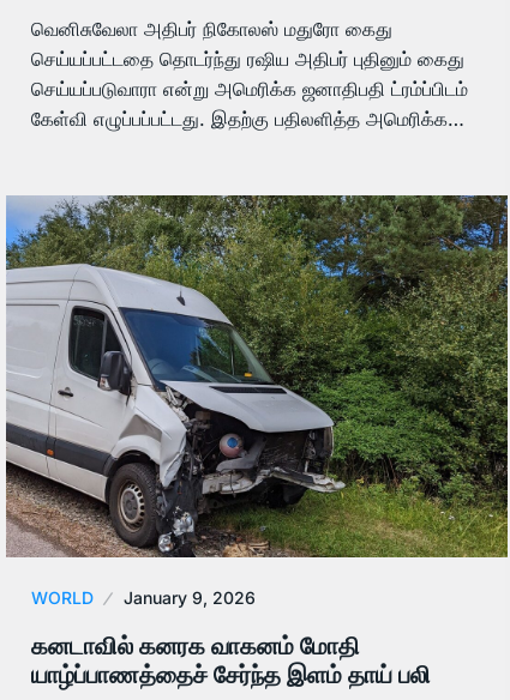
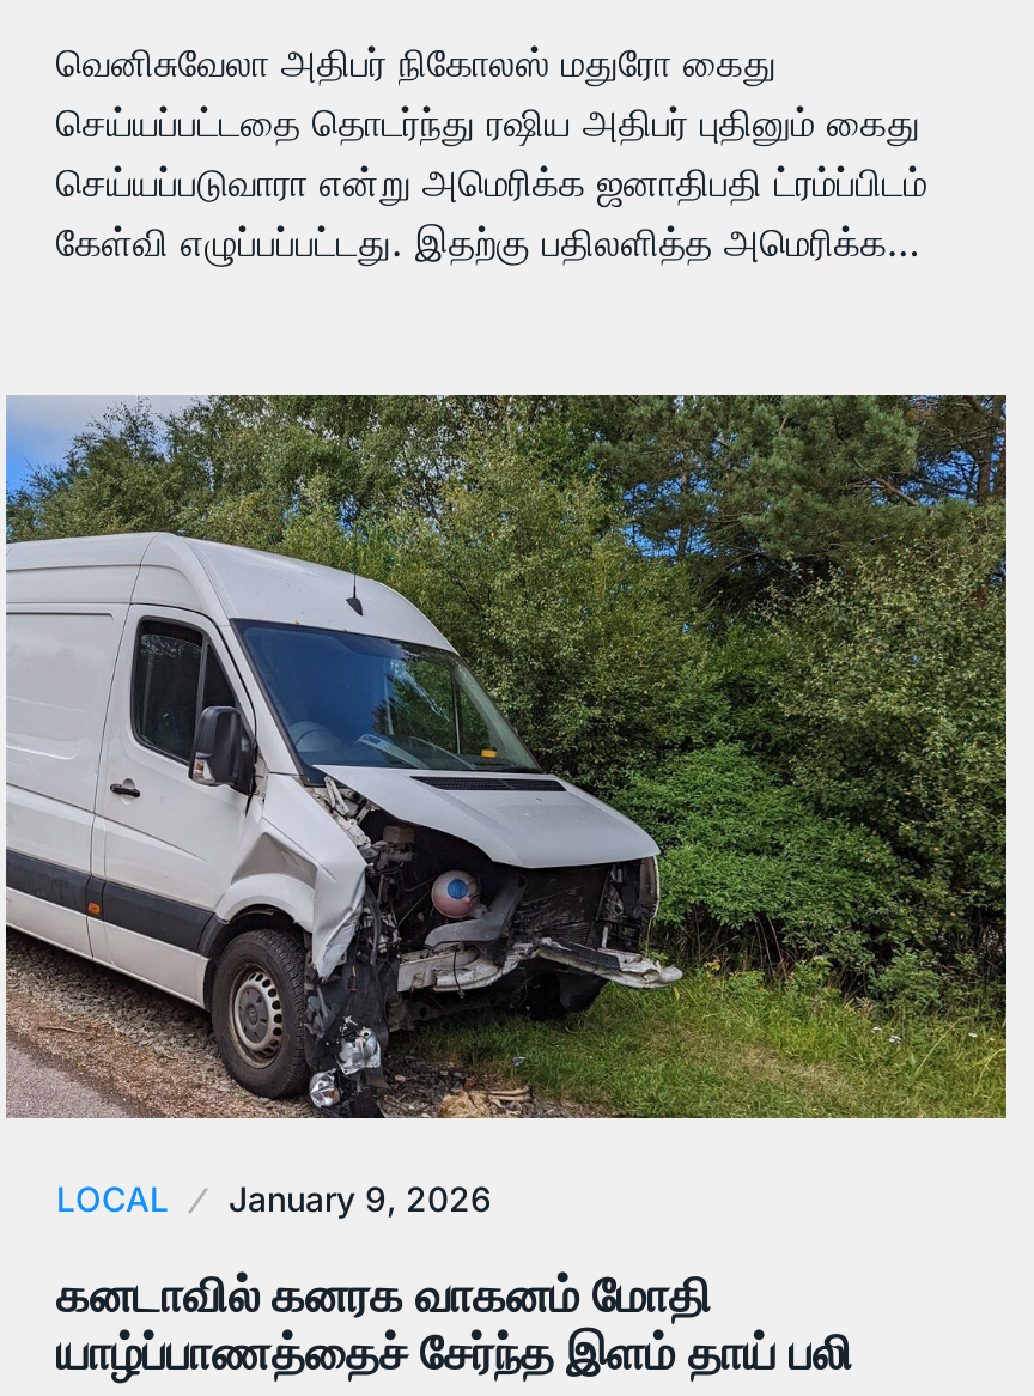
- WORLD
+ LOCAL
